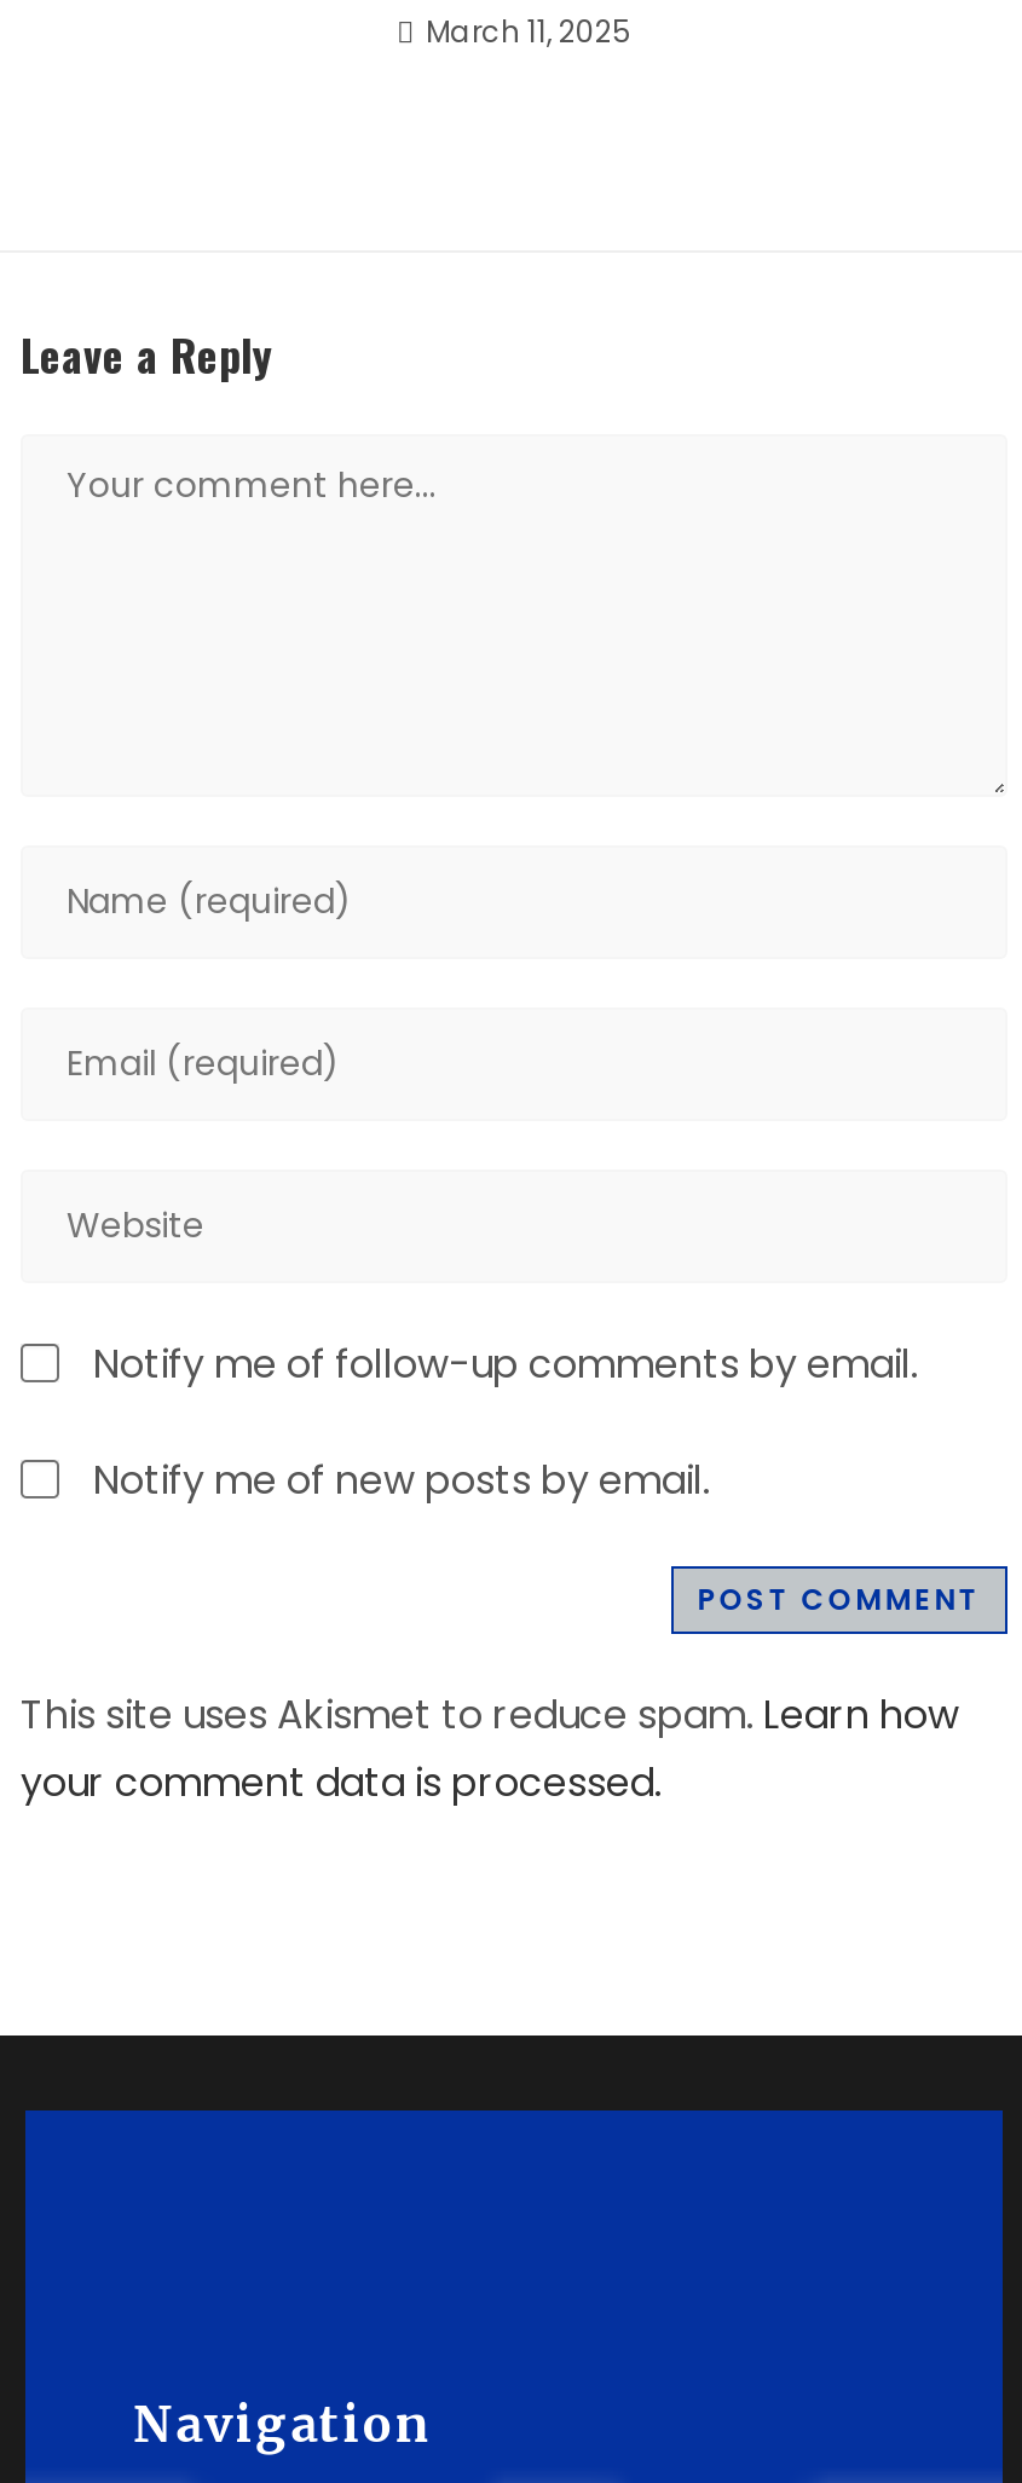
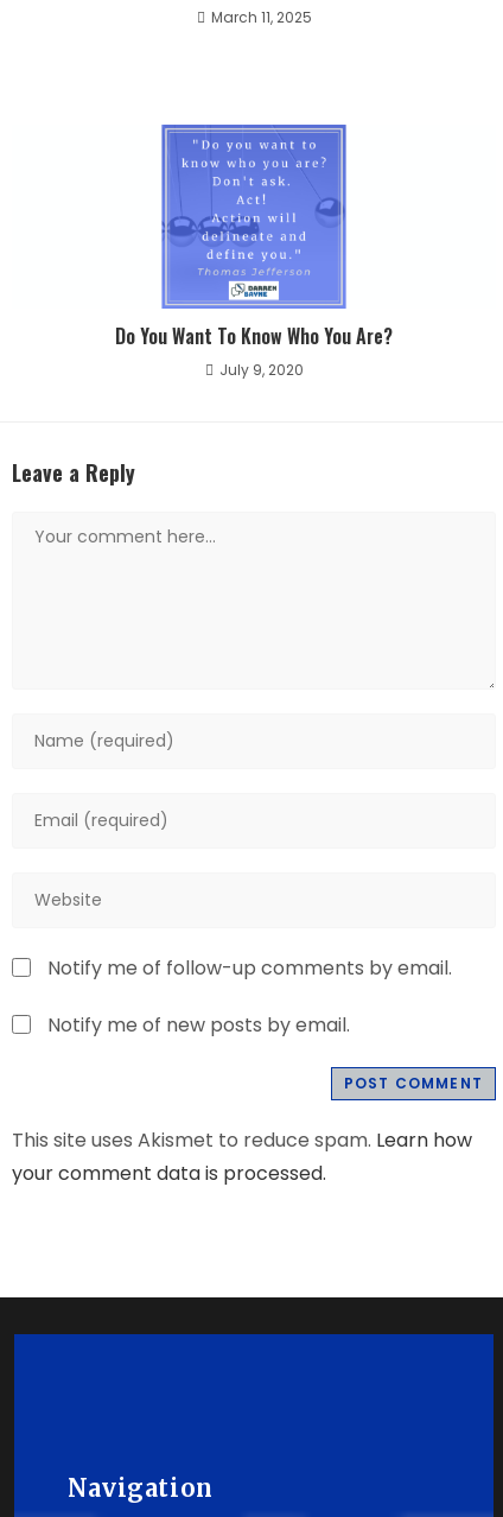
+ [image]
+ Do You Want To Know Who You Are?
+ July 9, 2020
